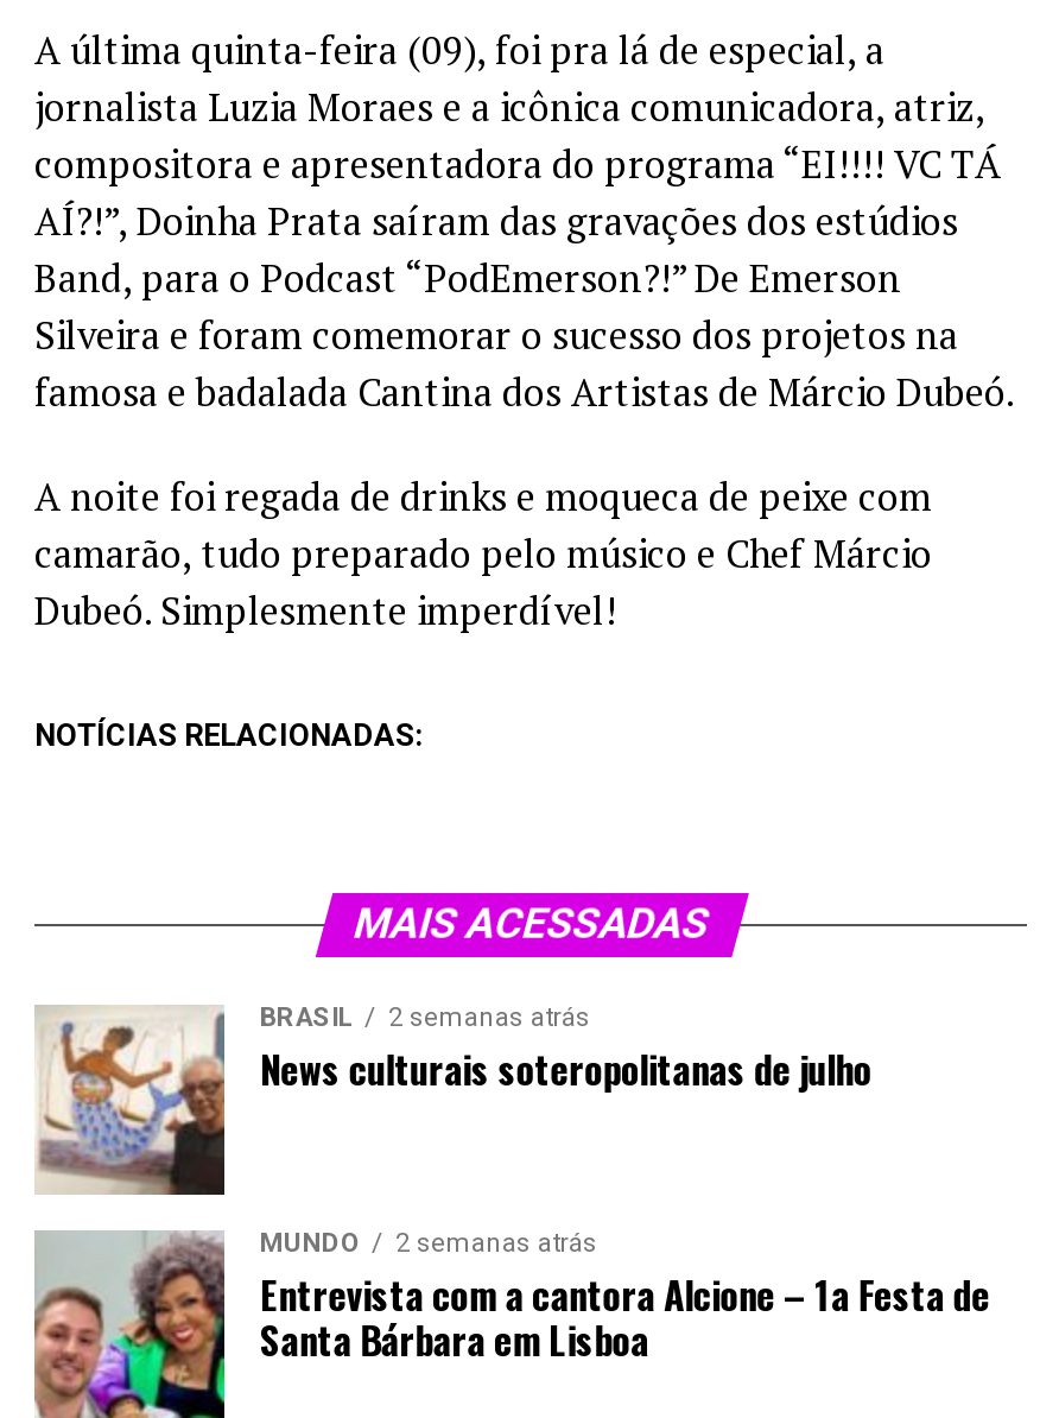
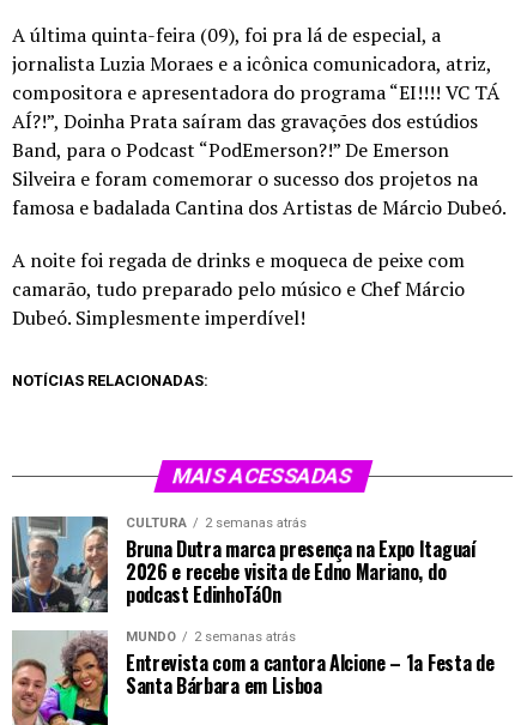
- [image]
- BRASIL
+ [image]
+ CULTURA

- News culturais soteropolitanas de julho
+ Bruna Dutra marca presença na Expo Itaguaí
+ 2026 e recebe visita de Edno Mariano, do
+ podcast EdinhoTáOn
